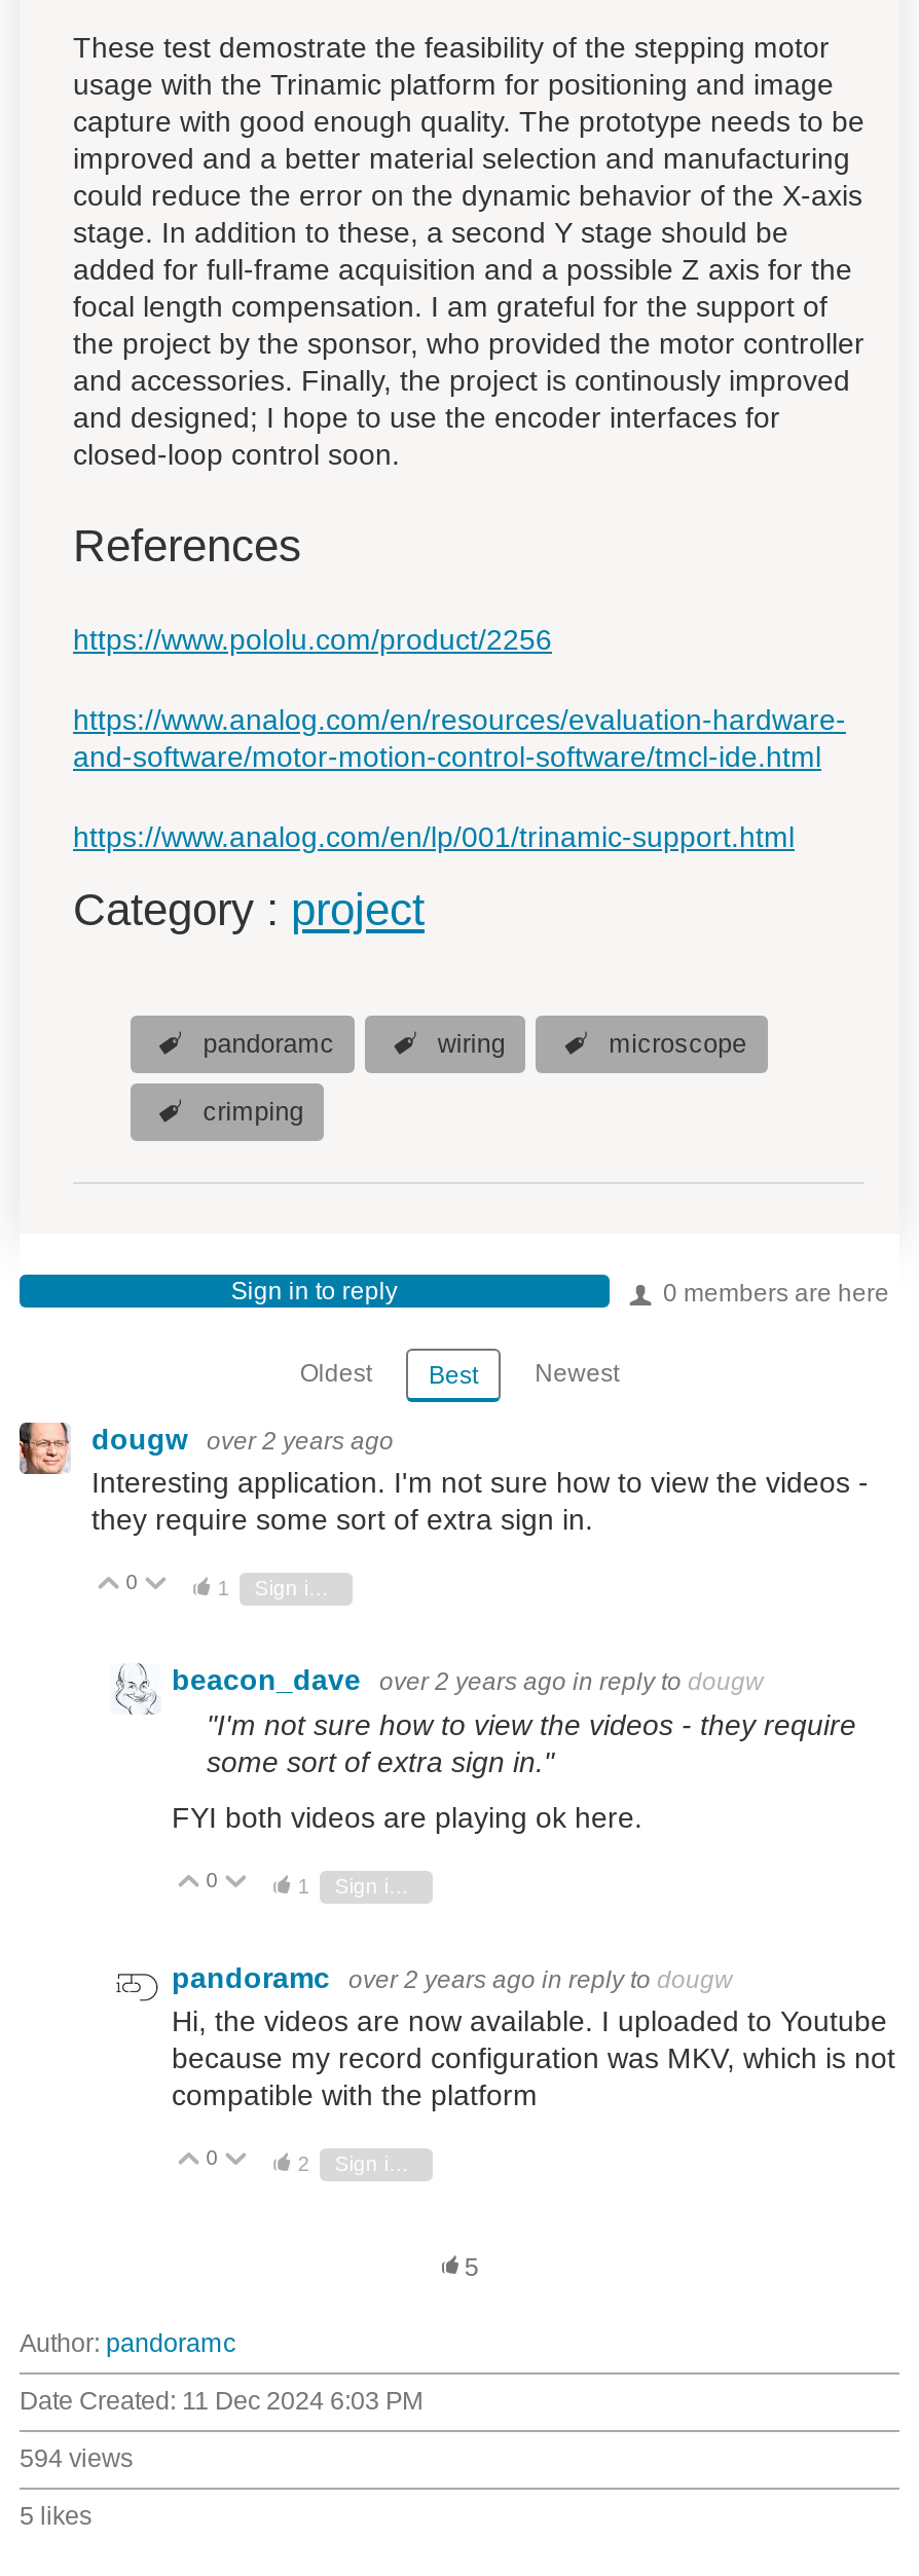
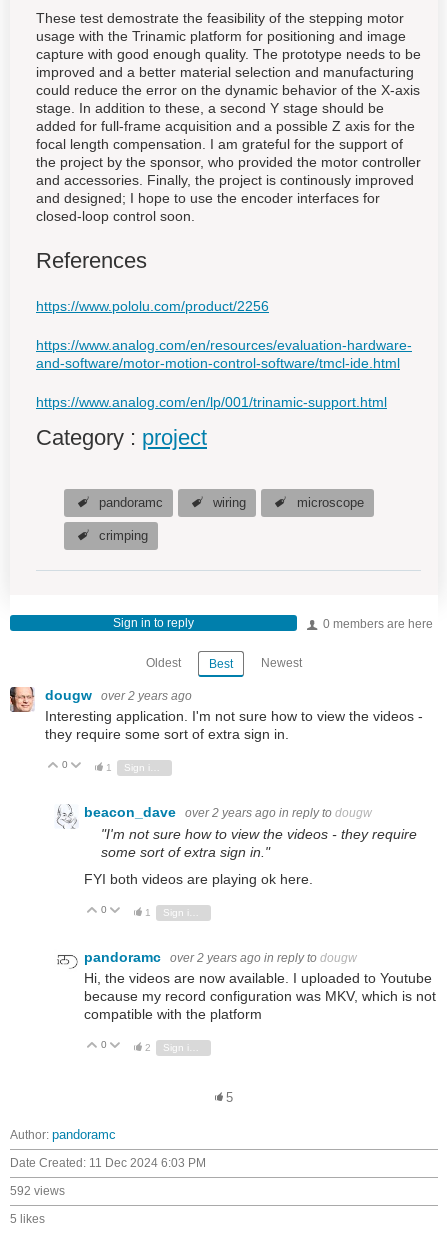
- 594 views
+ 592 views
